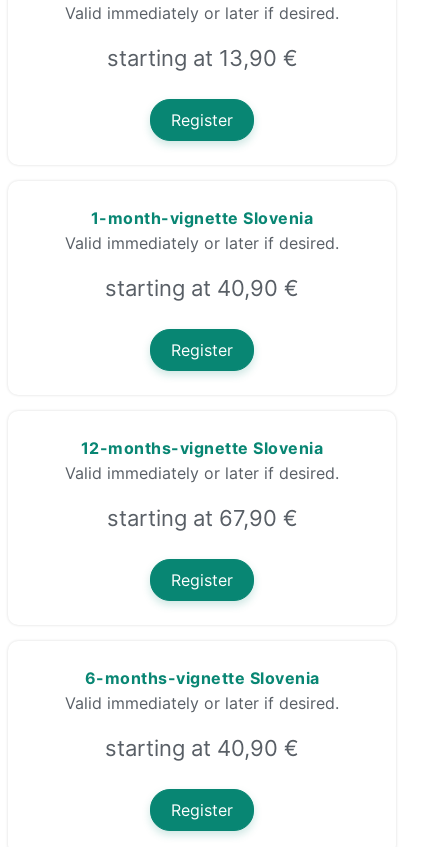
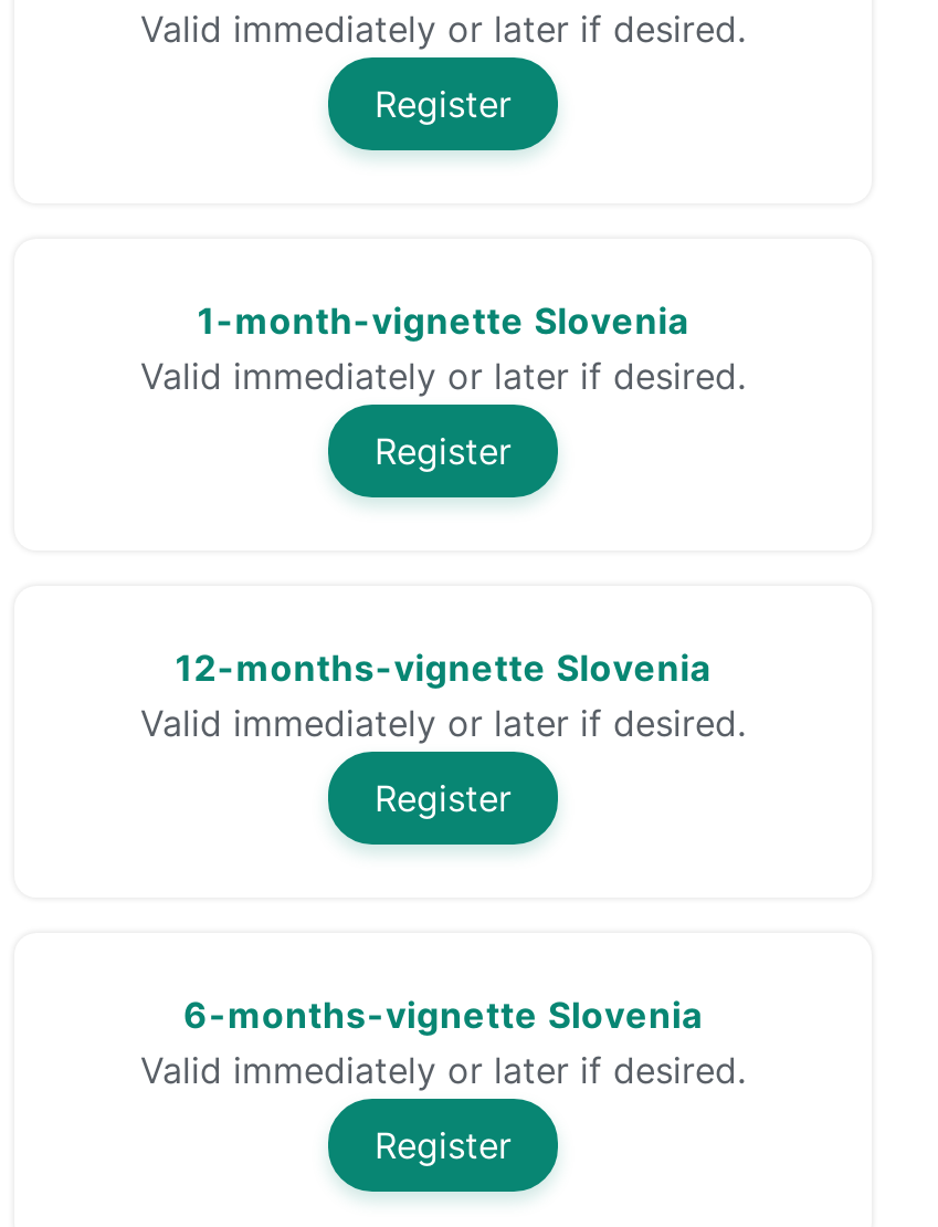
- starting at 13,90 €

- starting at 40,90 €

- starting at 67,90 €

- starting at 40,90 €
